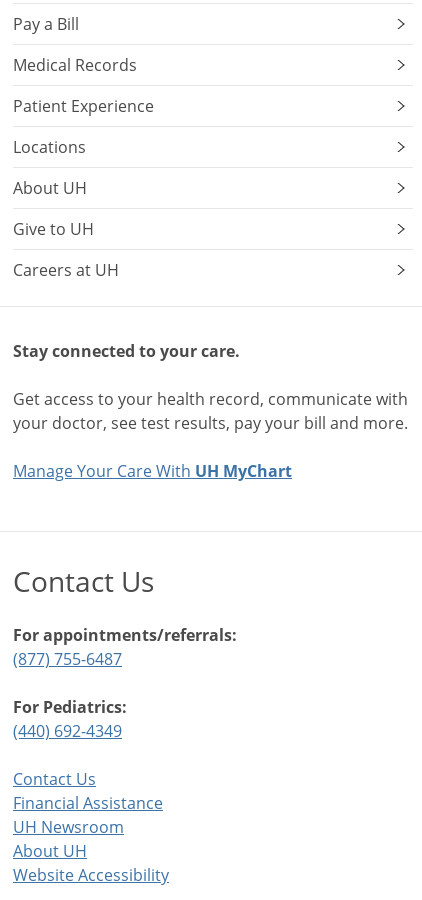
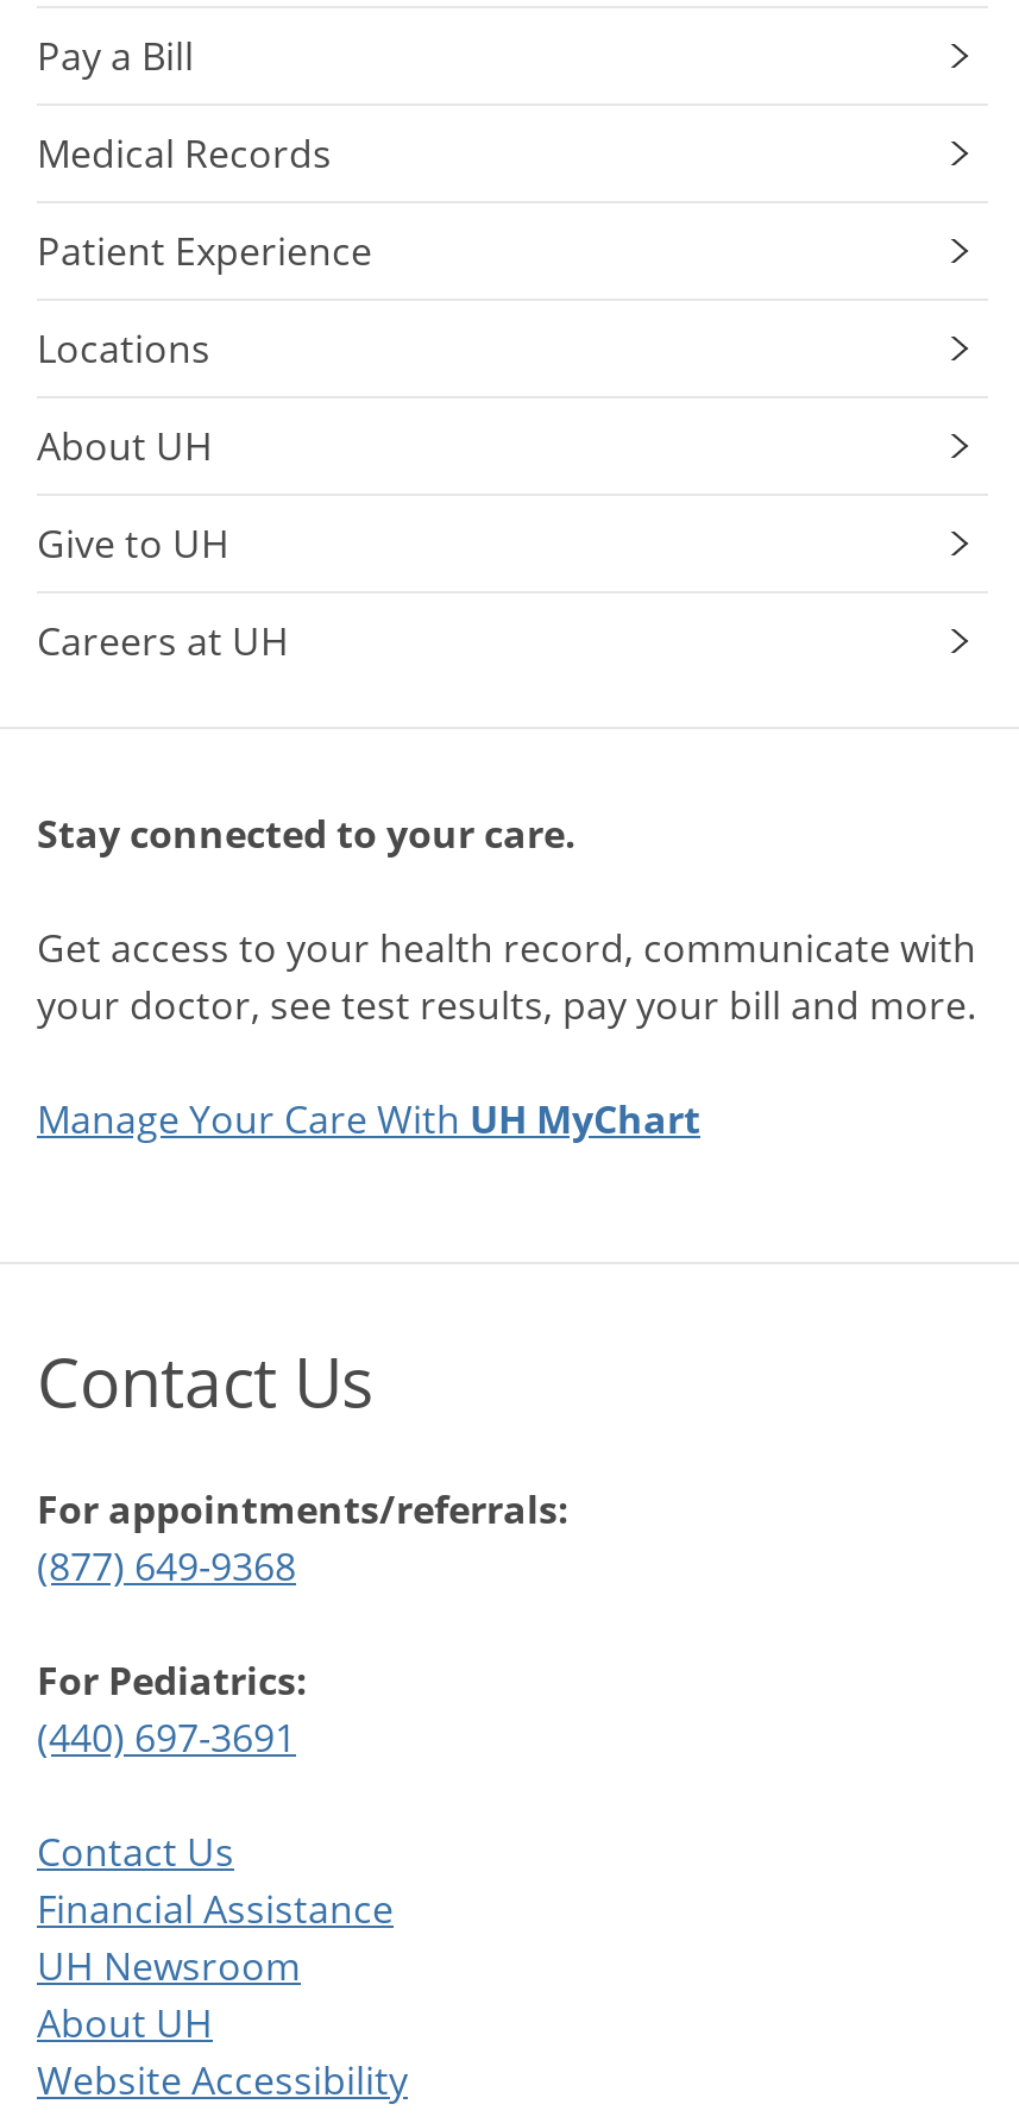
- (877) 755-6487
+ (877) 649-9368

- (440) 692-4349
+ (440) 697-3691
